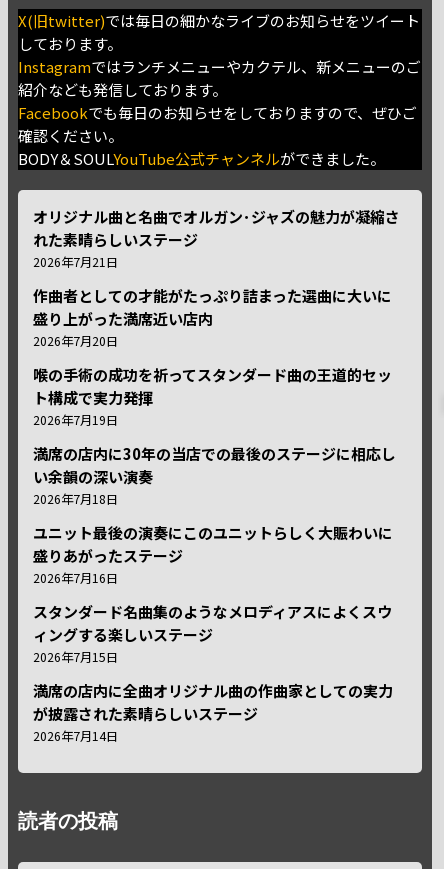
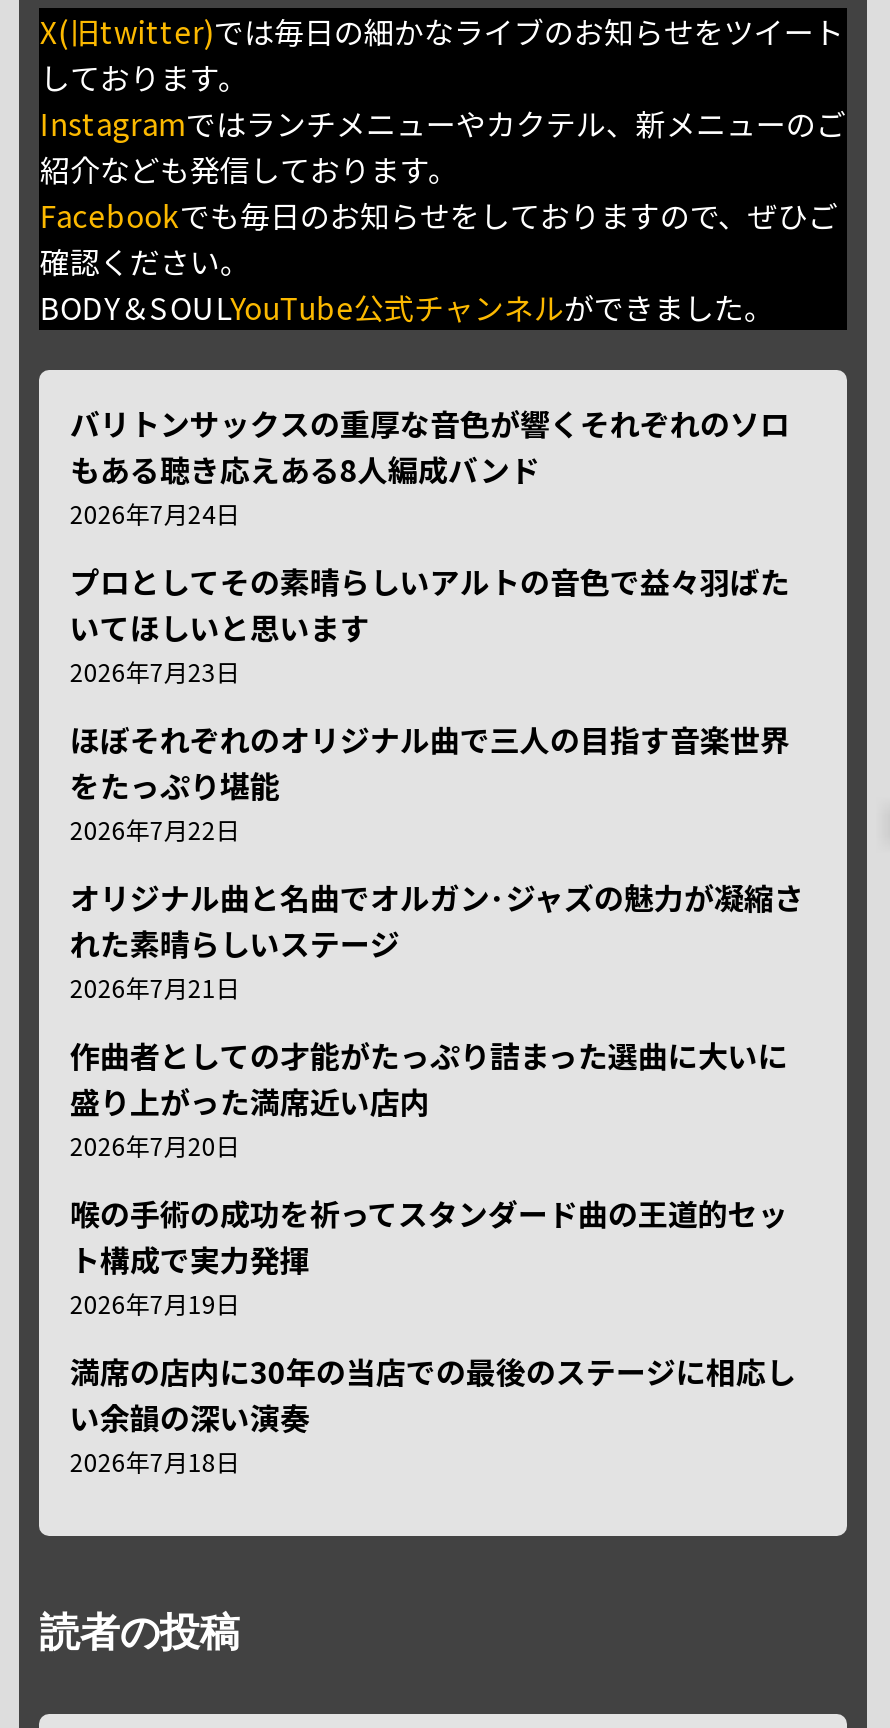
+ バリトンサックスの重厚な音色が響くそれぞれのソロ
+ もある聴き応えある8人編成バンド
+ 2026年7月24日
+ プロとしてその素晴らしいアルトの音色で益々羽ばた
+ いてほしいと思います
+ 2026年7月23日
+ ほぼそれぞれのオリジナル曲で三人の目指す音楽世界
+ をたっぷり堪能
+ 2026年7月22日

moved down: オリジナル曲と名曲でオルガン･ジャズの魅力が凝縮さ | れた素晴らしいステージ | 2026年7月21日 | ... | い余韻の深い演奏 | 2026年7月18日

- ユニット最後の演奏にこのユニットらしく大賑わいに
- 盛りあがったステージ
- 2026年7月16日
- スタンダード名曲集のようなメロディアスによくスウ
- ィングする楽しいステージ
- 2026年7月15日
- 満席の店内に全曲オリジナル曲の作曲家としての実力
- が披露された素晴らしいステージ
- 2026年7月14日
